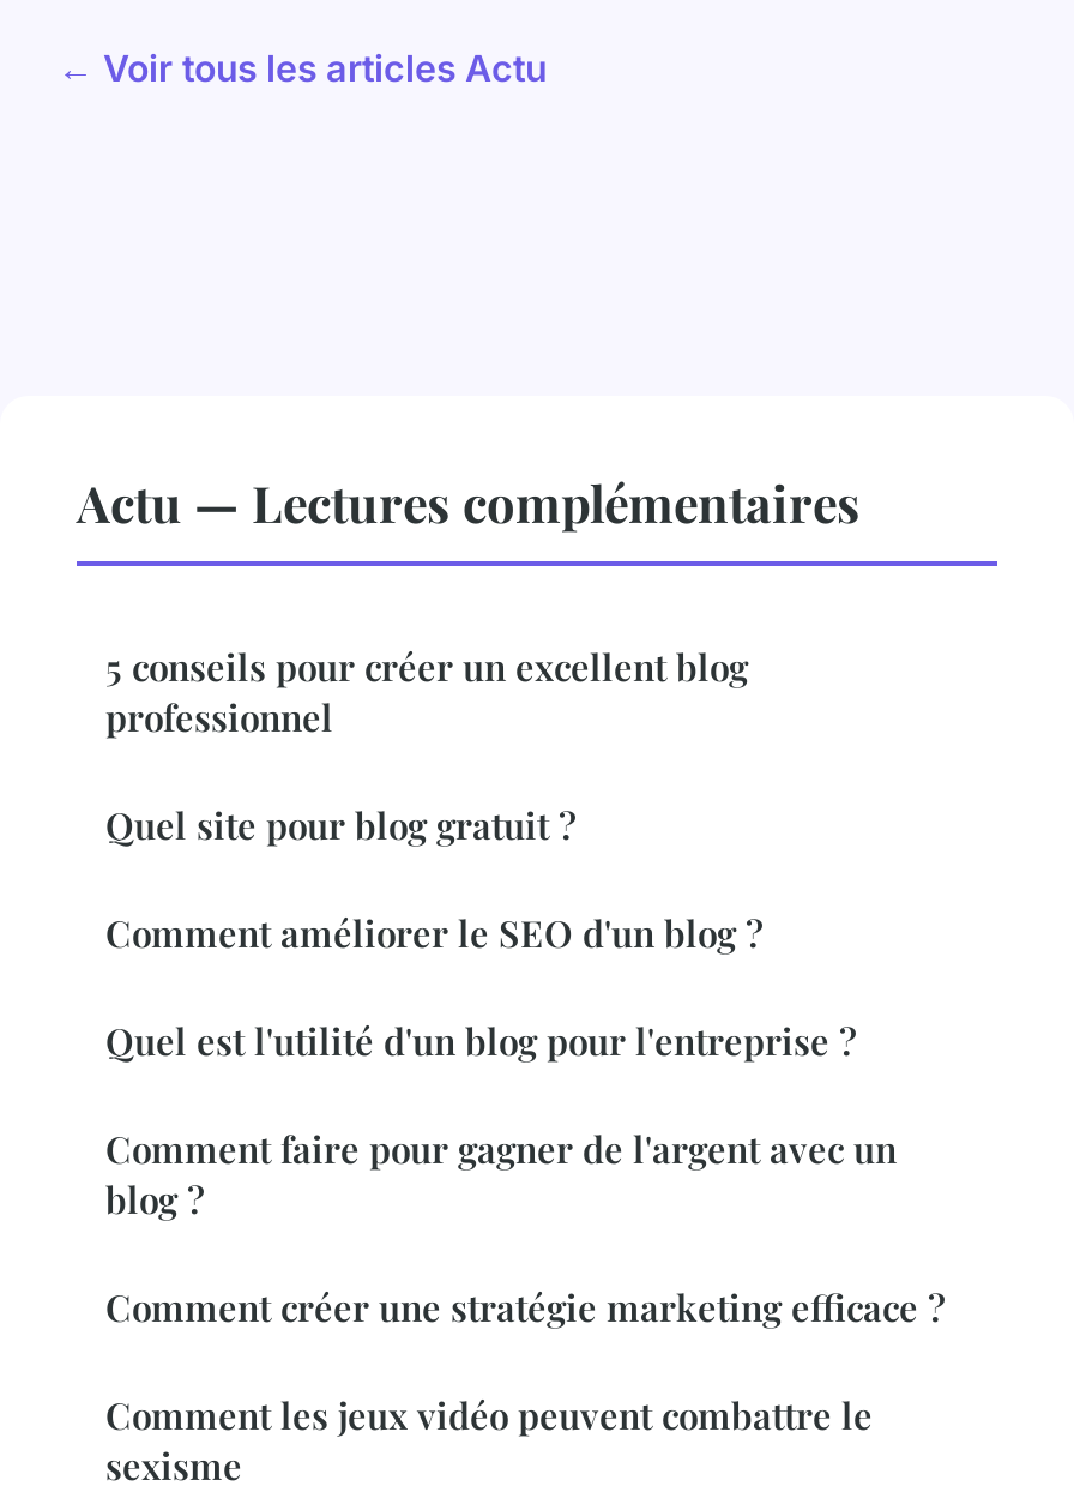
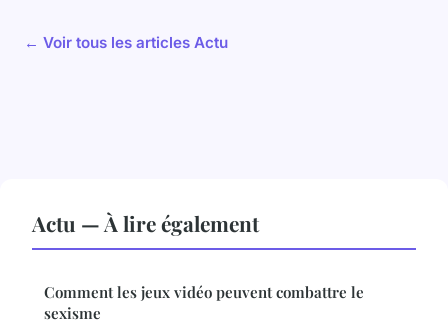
- Actu — Lectures complémentaires
- 5 conseils pour créer un excellent blog
- professionnel
- Quel site pour blog gratuit ?
- Comment améliorer le SEO d'un blog ?
- Quel est l'utilité d'un blog pour l'entreprise ?
- Comment faire pour gagner de l'argent avec un
- blog ?
- Comment créer une stratégie marketing efficace ?
+ Actu — À lire également
